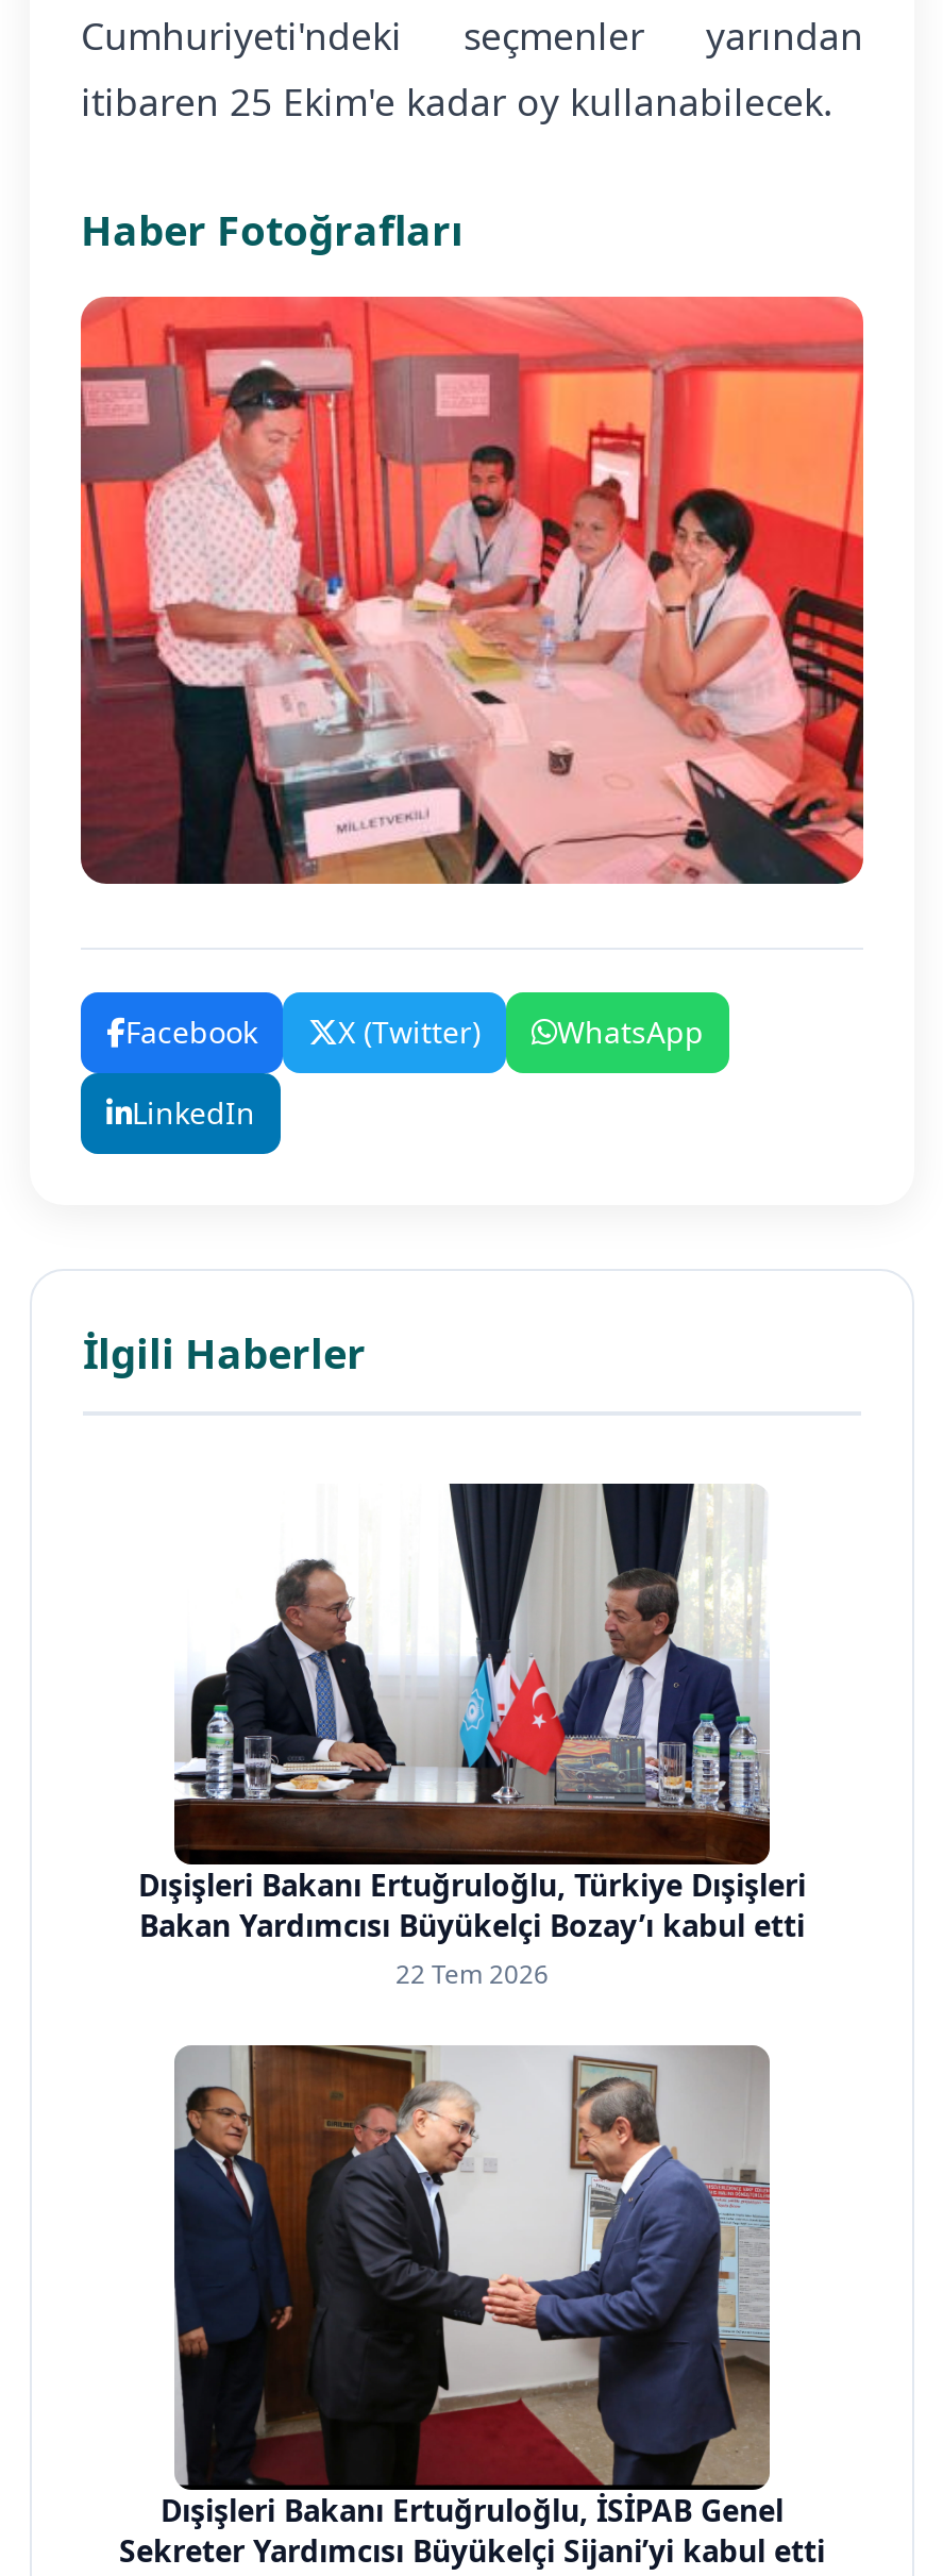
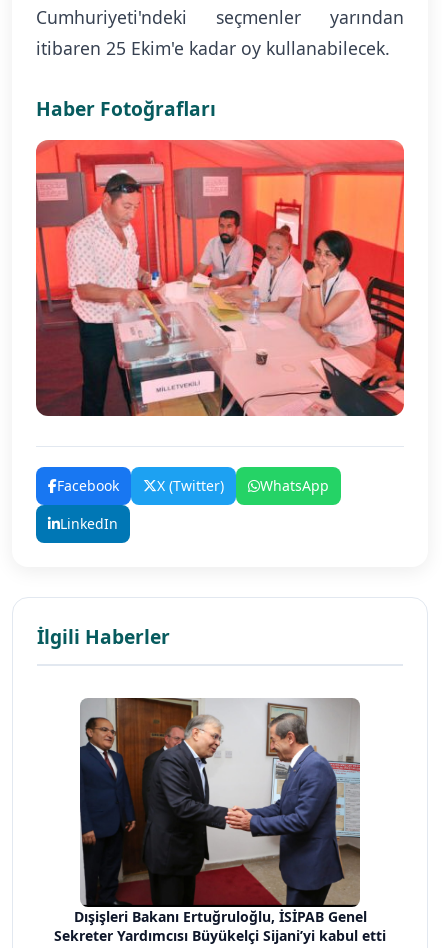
- [image]
- Dışişleri Bakanı Ertuğruloğlu, Türkiye Dışişleri
- Bakan Yardımcısı Büyükelçi Bozay’ı kabul etti
- 22 Tem 2026
